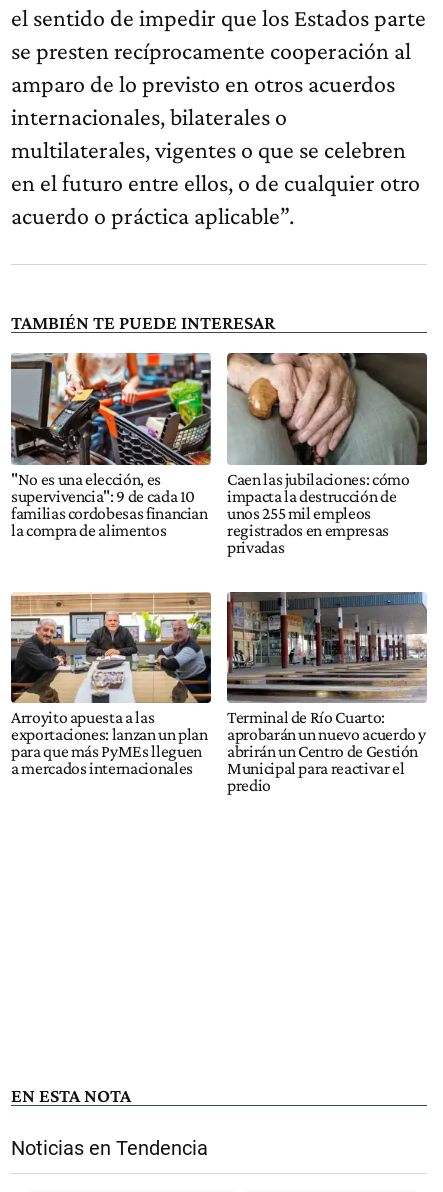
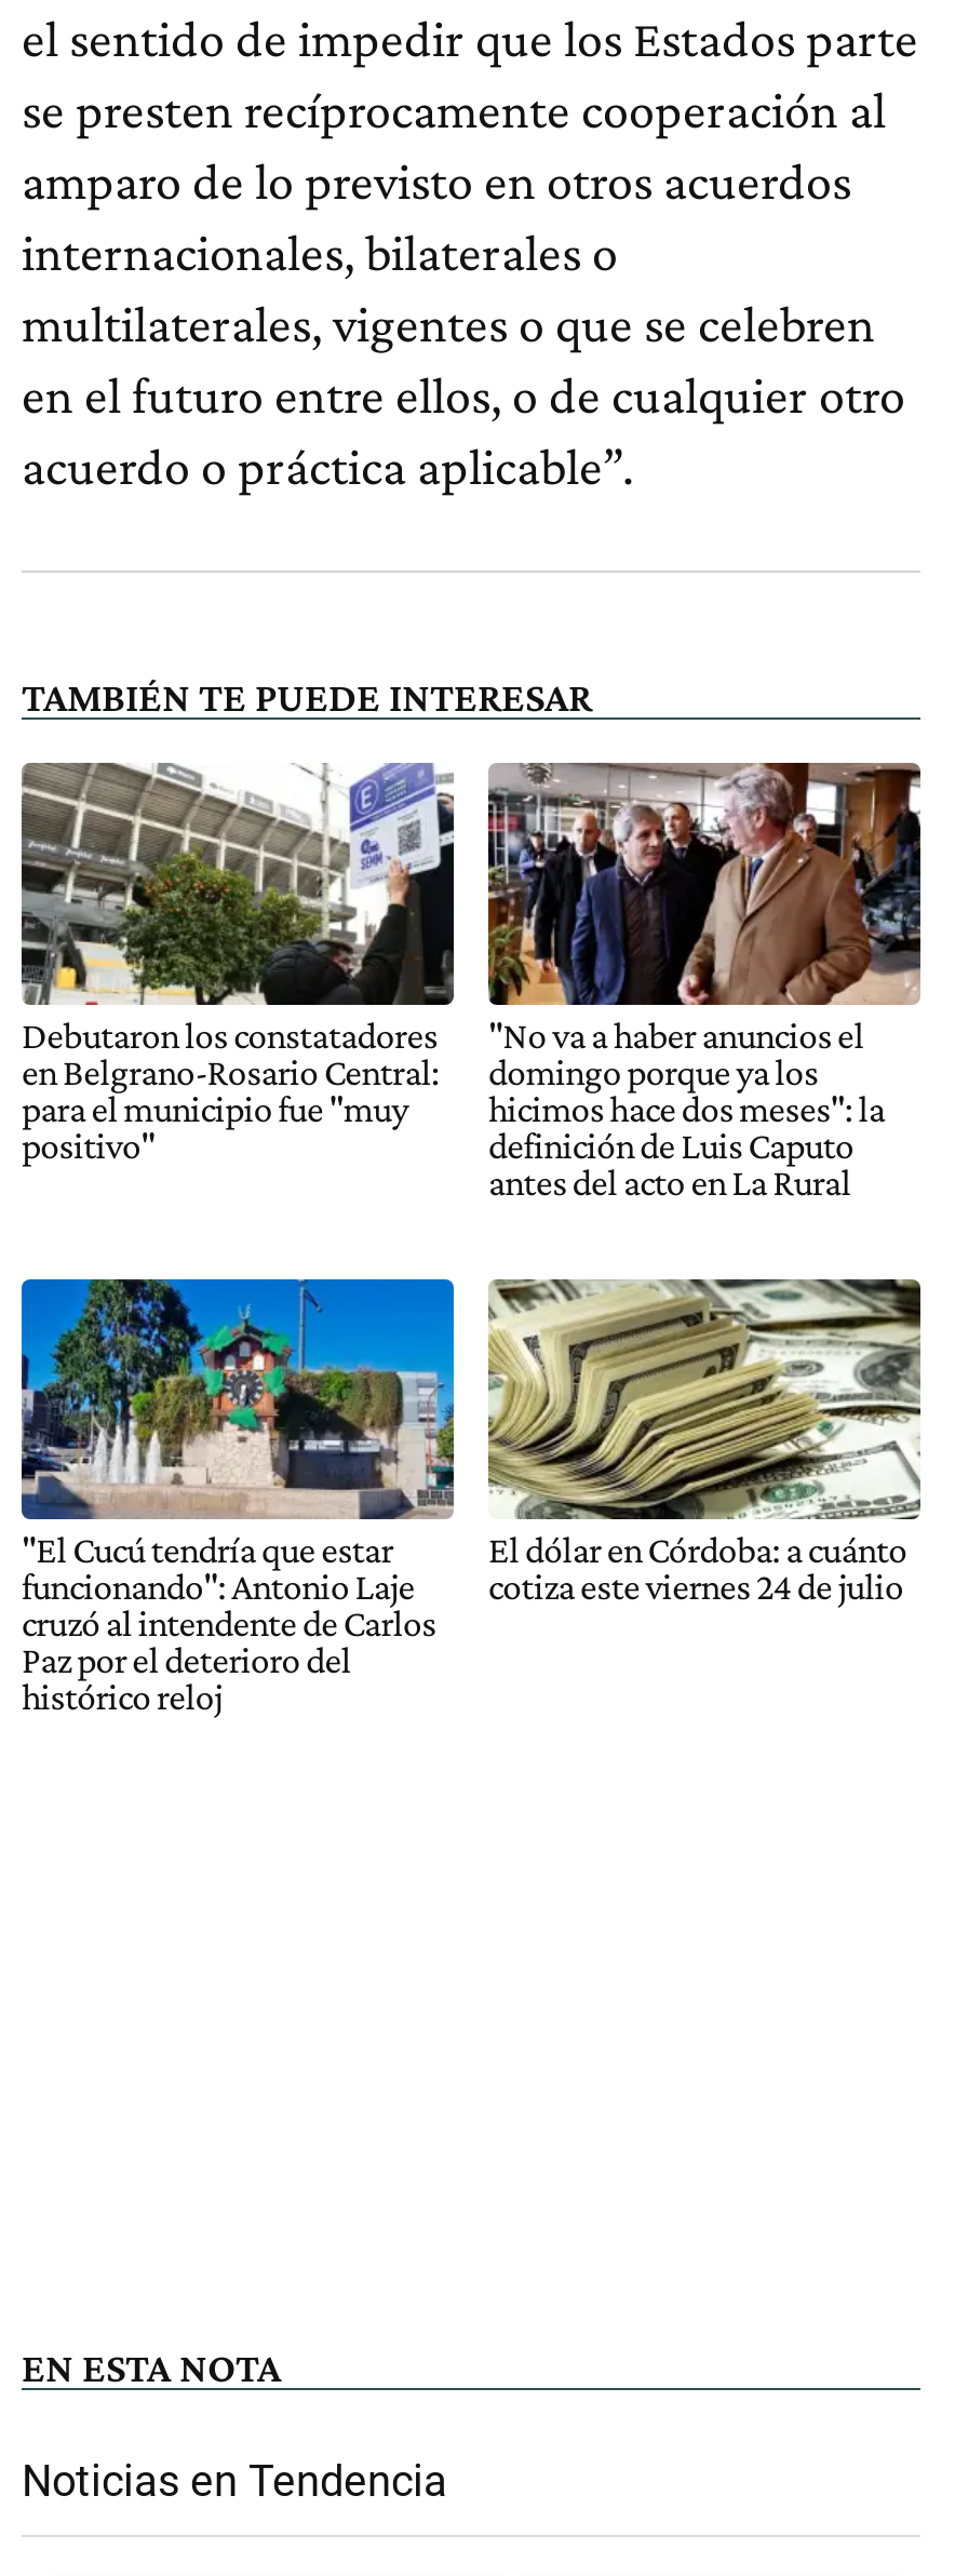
- [image]
- "No es una elección, es
- supervivencia": 9 de cada 10
- familias cordobesas financian
- la compra de alimentos
+ [image]
+ Debutaron los constatadores
+ en Belgrano-Rosario Central:
+ para el municipio fue "muy
+ positivo"

- [image]
- Caen las jubilaciones: cómo
- impacta la destrucción de
- unos 255 mil empleos
- registrados en empresas
- privadas
+ [image]
+ "No va a haber anuncios el
+ domingo porque ya los
+ hicimos hace dos meses": la
+ definición de Luis Caputo
+ antes del acto en La Rural

- [image]
- Arroyito apuesta a las
- exportaciones: lanzan un plan
- para que más PyMEs lleguen
- a mercados internacionales
+ [image]
+ "El Cucú tendría que estar
+ funcionando": Antonio Laje
+ cruzó al intendente de Carlos
+ Paz por el deterioro del
+ histórico reloj

- [image]
- Terminal de Río Cuarto:
- aprobarán un nuevo acuerdo y
- abrirán un Centro de Gestión
- Municipal para reactivar el
- predio
+ [image]
+ El dólar en Córdoba: a cuánto
+ cotiza este viernes 24 de julio
